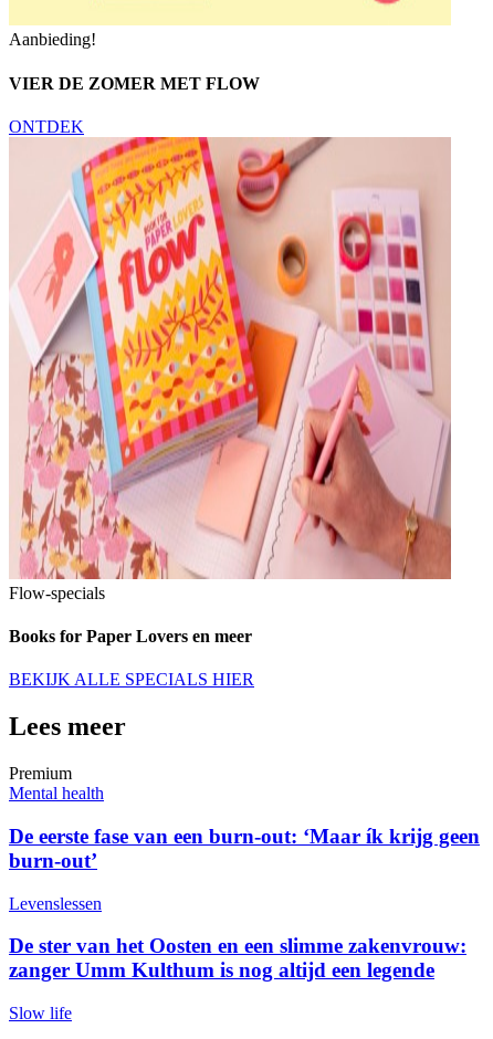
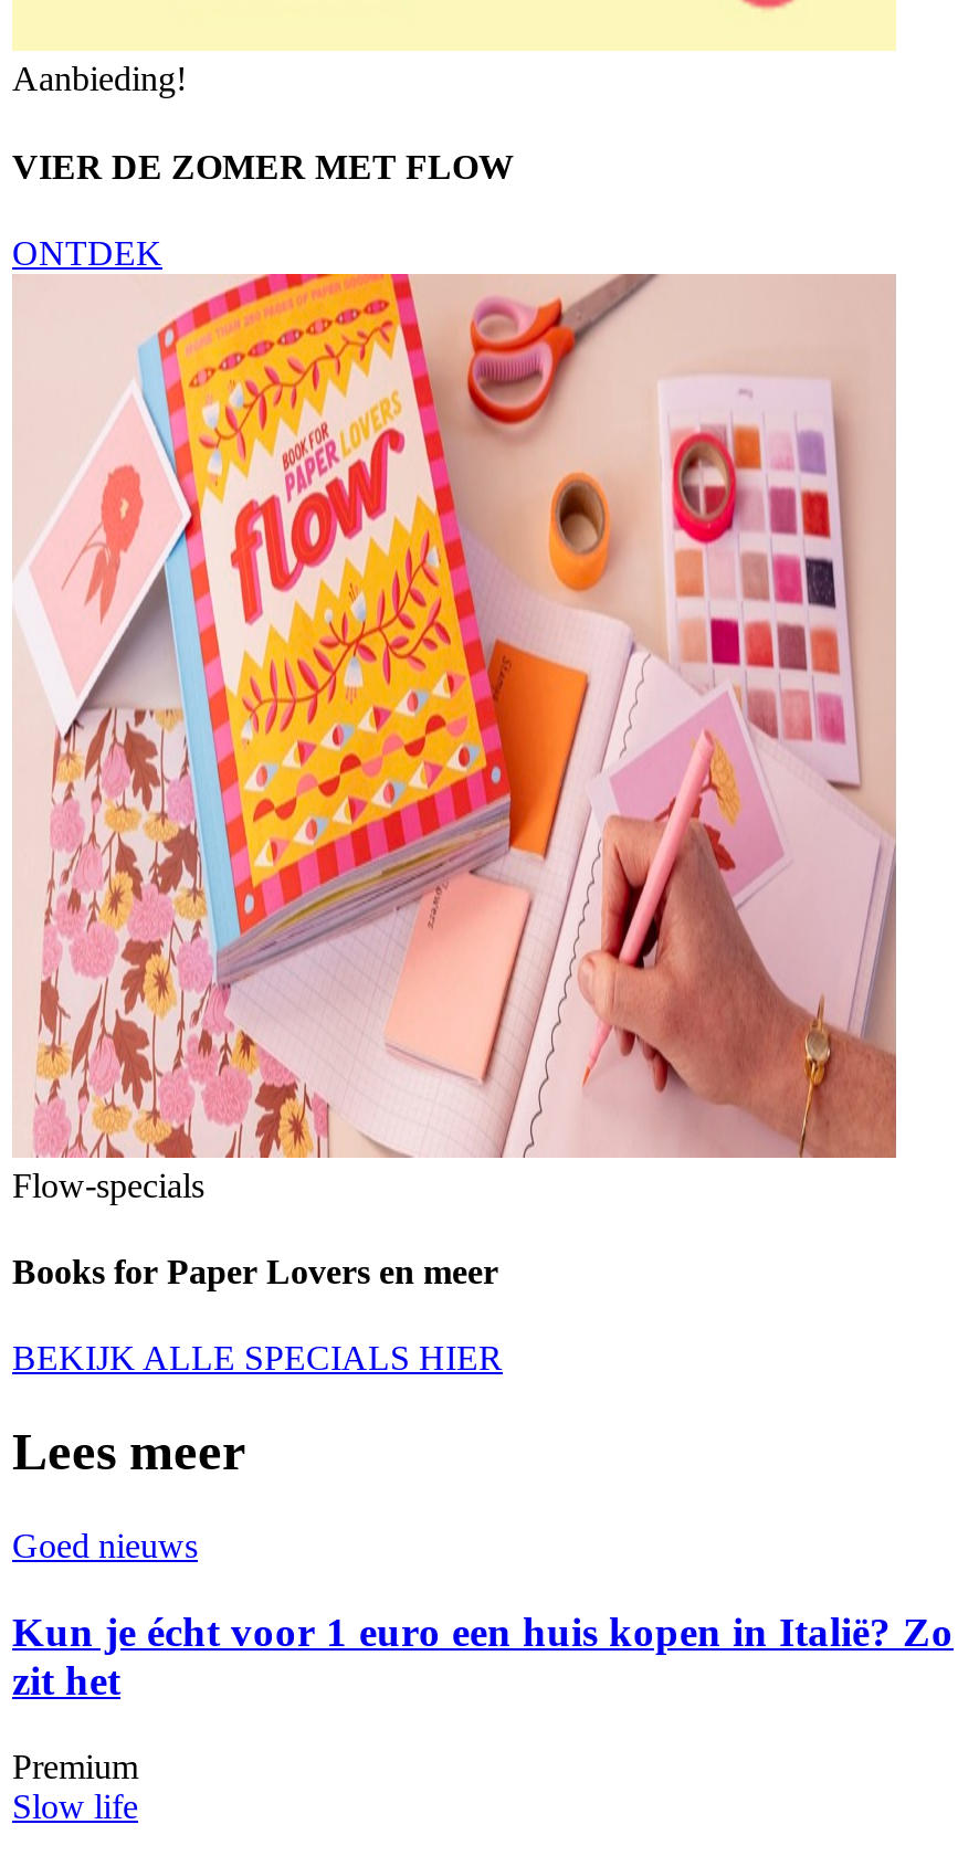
+ Goed nieuws
+ Kun je écht voor 1 euro een huis kopen in Italië? Zo
+ zit het

moved down: Premium

- Mental health
- De eerste fase van een burn-out: ‘Maar ík krijg geen
- burn-out’
- Levenslessen
- De ster van het Oosten en een slimme zakenvrouw:
- zanger Umm Kulthum is nog altijd een legende
